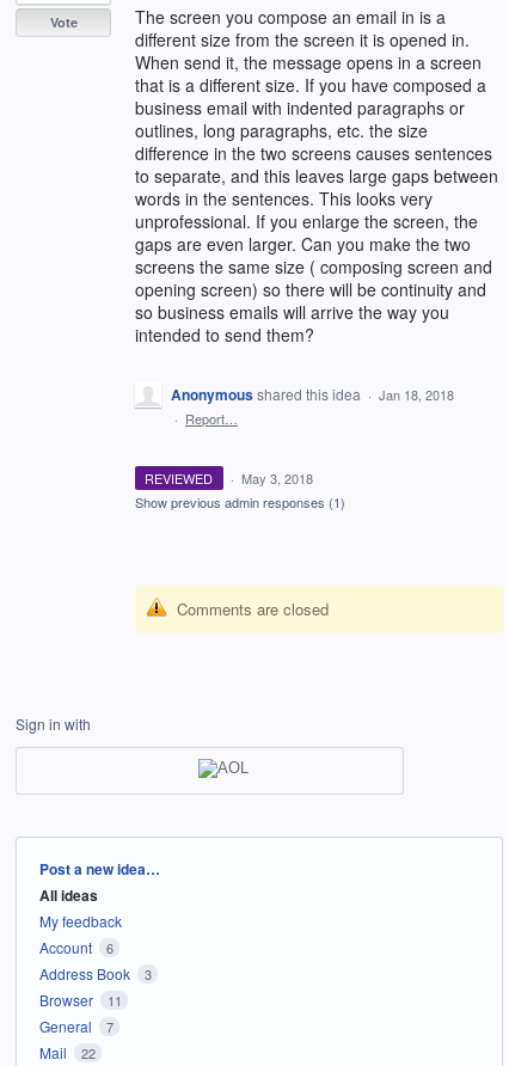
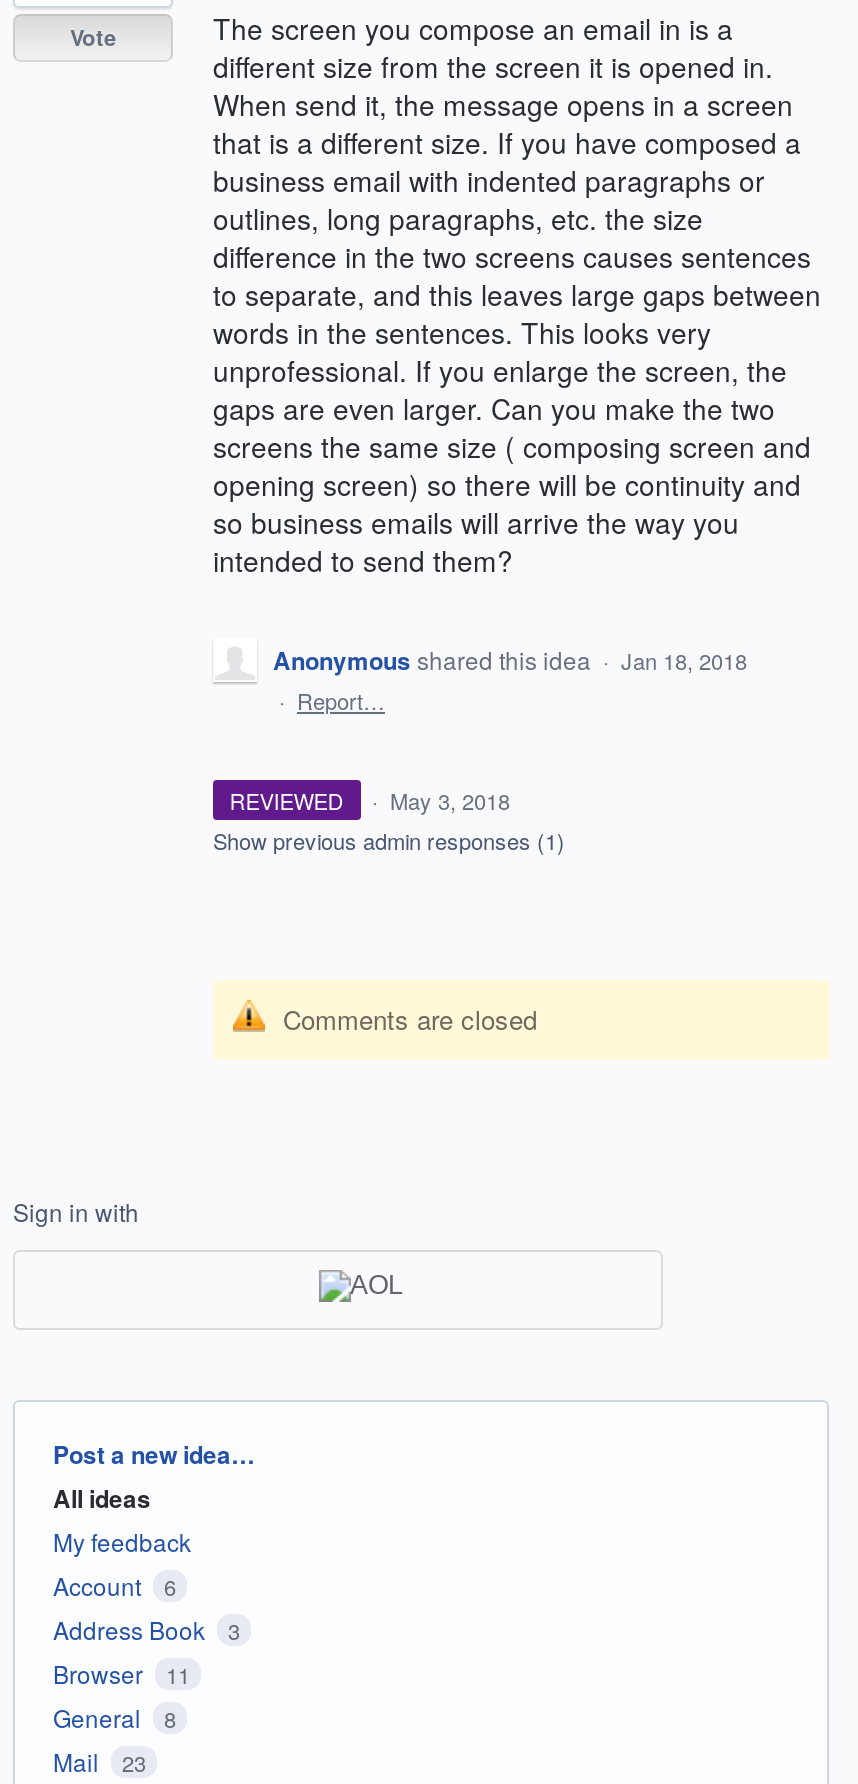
- General 7
+ General 8

- Mail 22
+ Mail 23
